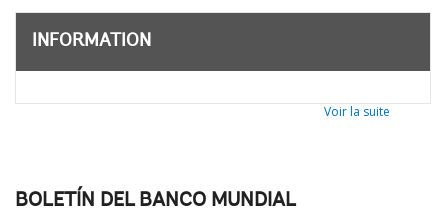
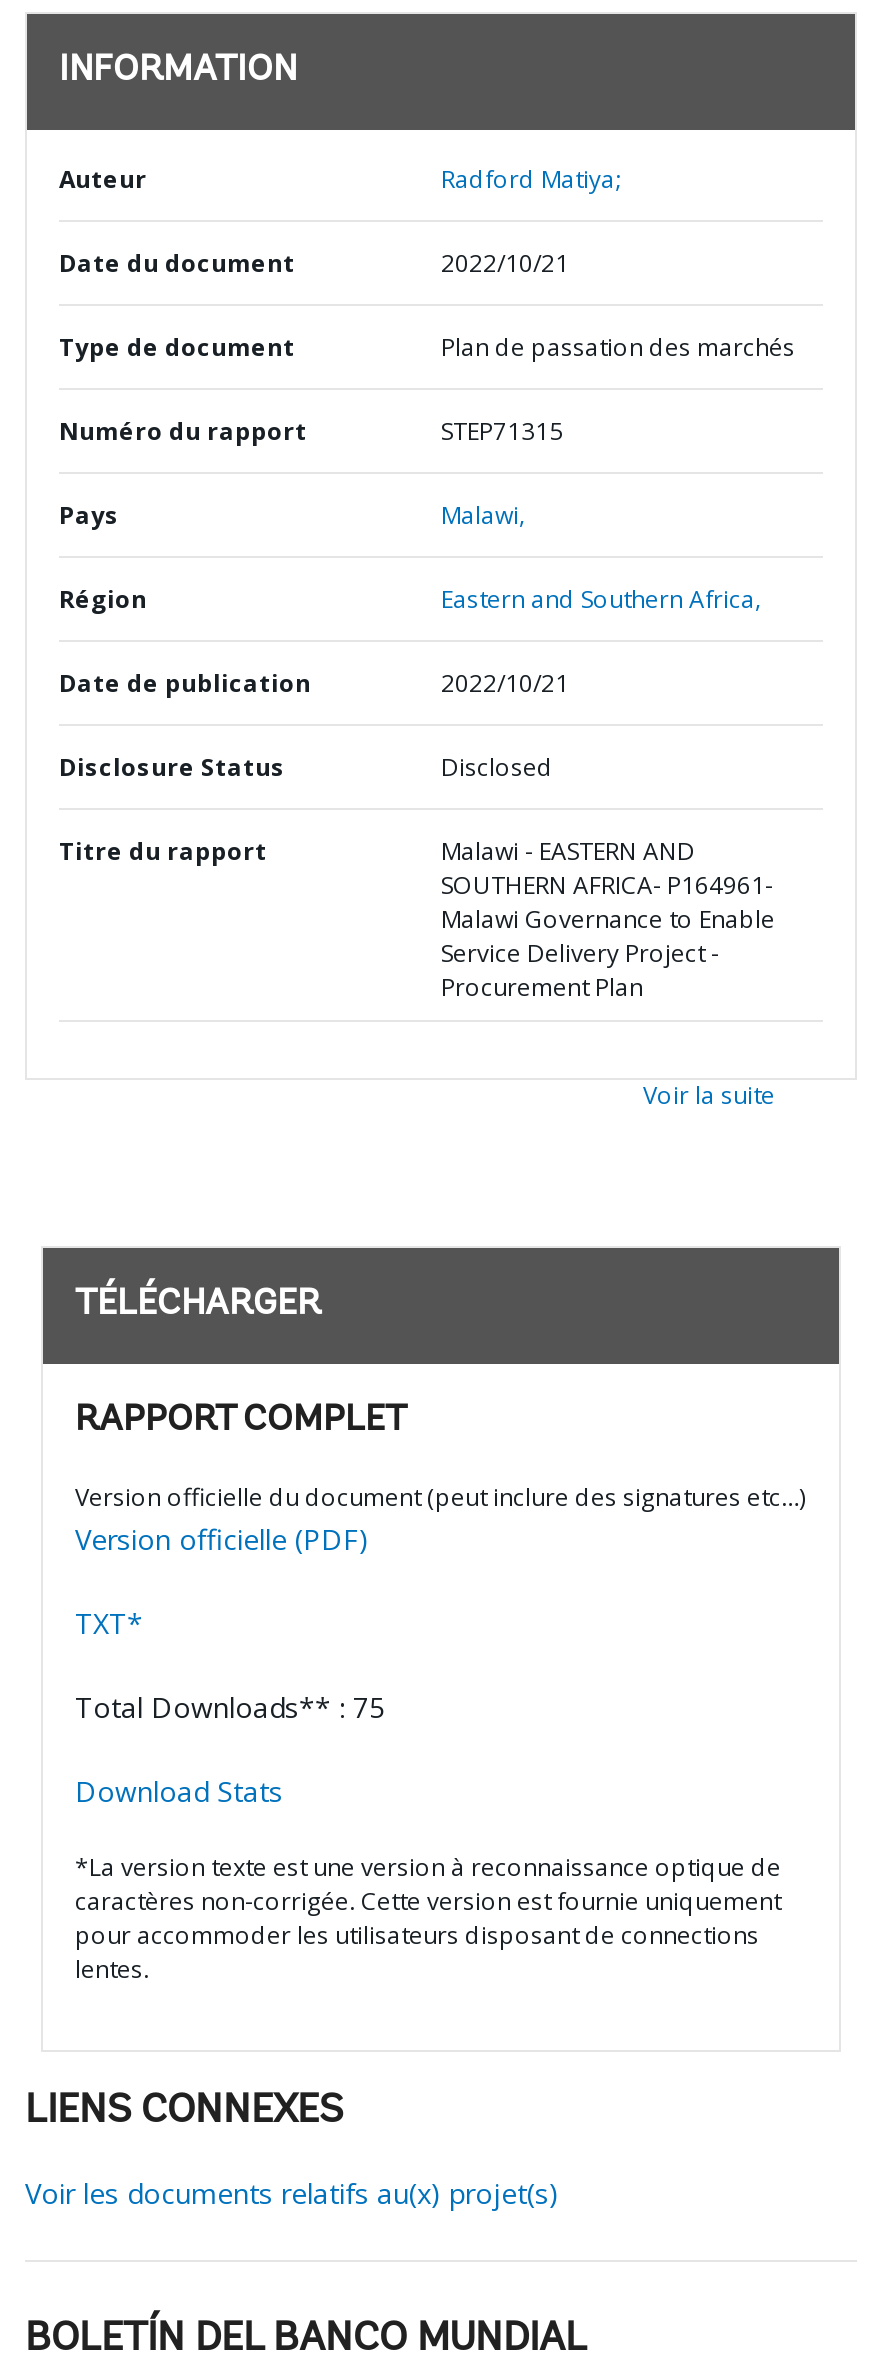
+ Auteur
+ Radford Matiya;
+ Date du document
+ 2022/10/21
+ Type de document
+ Plan de passation des marchés
+ Numéro du rapport
+ STEP71315
+ Pays
+ Malawi,
+ Région
+ Eastern and Southern Africa,
+ Date de publication
+ 2022/10/21
+ Disclosure Status
+ Disclosed
+ Titre du rapport
+ Malawi - EASTERN AND
+ SOUTHERN AFRICA- P164961-
+ Malawi Governance to Enable
+ Service Delivery Project -
+ Procurement Plan

+ LIENS CONNEXES
+ Voir les documents relatifs au(x) projet(s)

+ TÉLÉCHARGER
+ RAPPORT COMPLET
+ Version officielle du document (peut inclure des signatures etc…)
+ Version officielle (PDF)
+ TXT*
+ Total Downloads** : 75
+ Download Stats
+ *La version texte est une version à reconnaissance optique de
+ caractères non-corrigée. Cette version est fournie uniquement
+ pour accommoder les utilisateurs disposant de connections
+ lentes.
